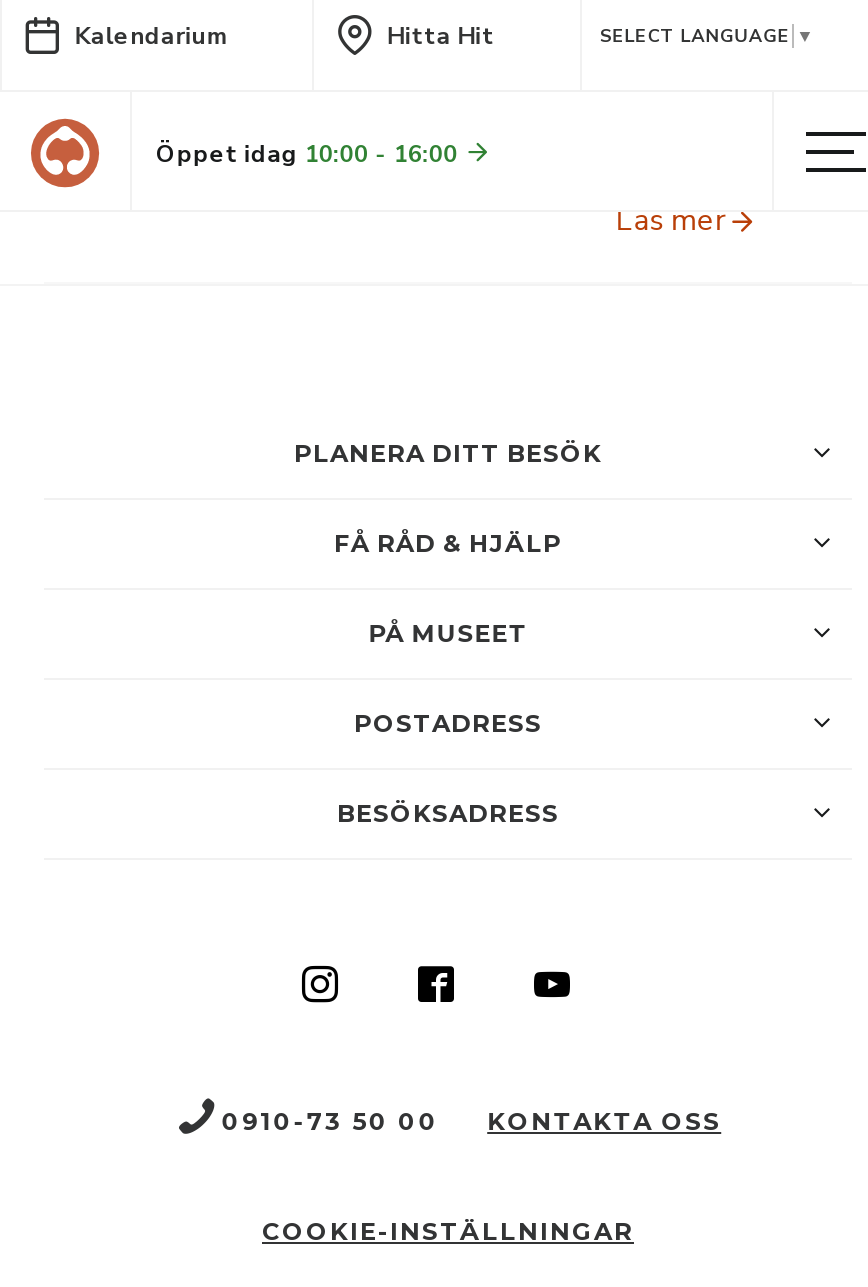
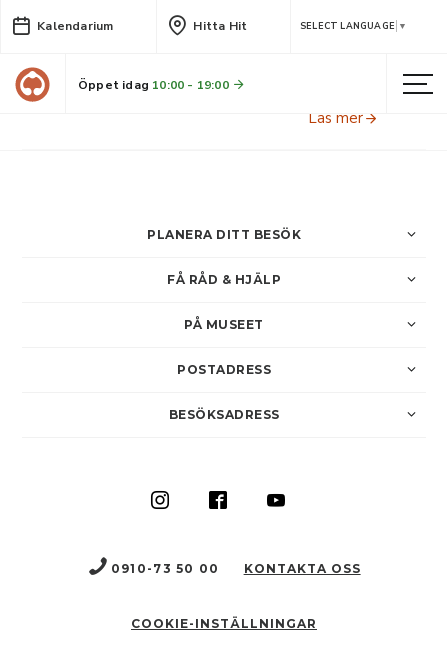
- Öppet idag 10:00 - 16:00
+ Öppet idag 10:00 - 19:00
